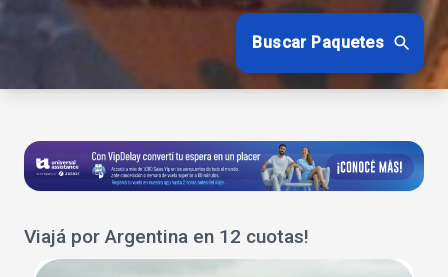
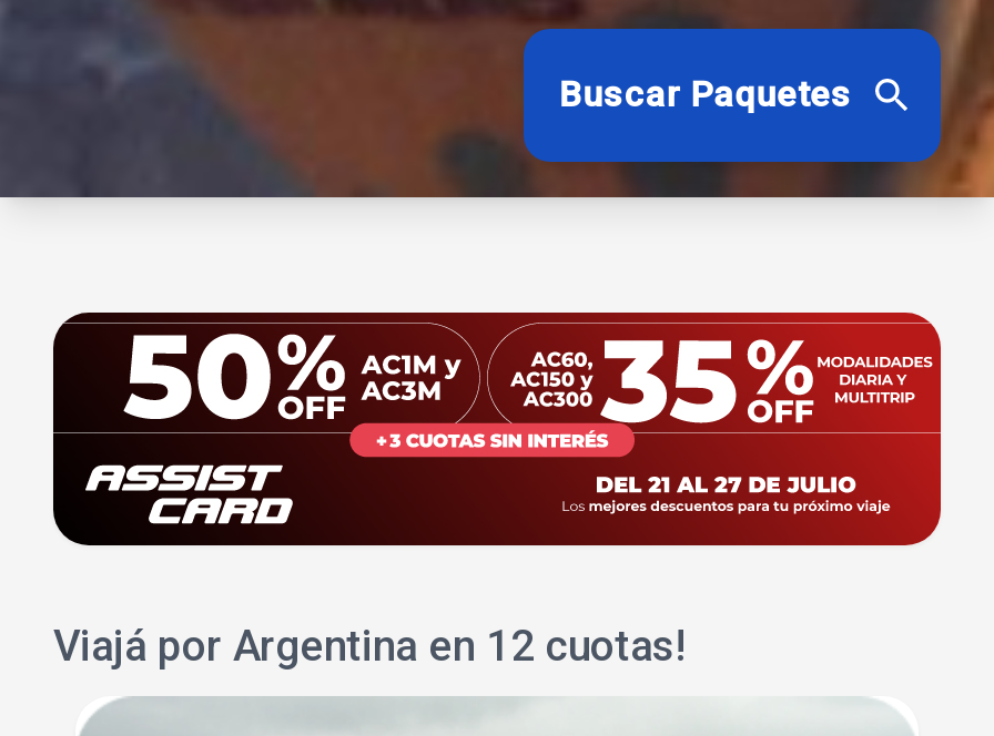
- [image]
+ [image]
